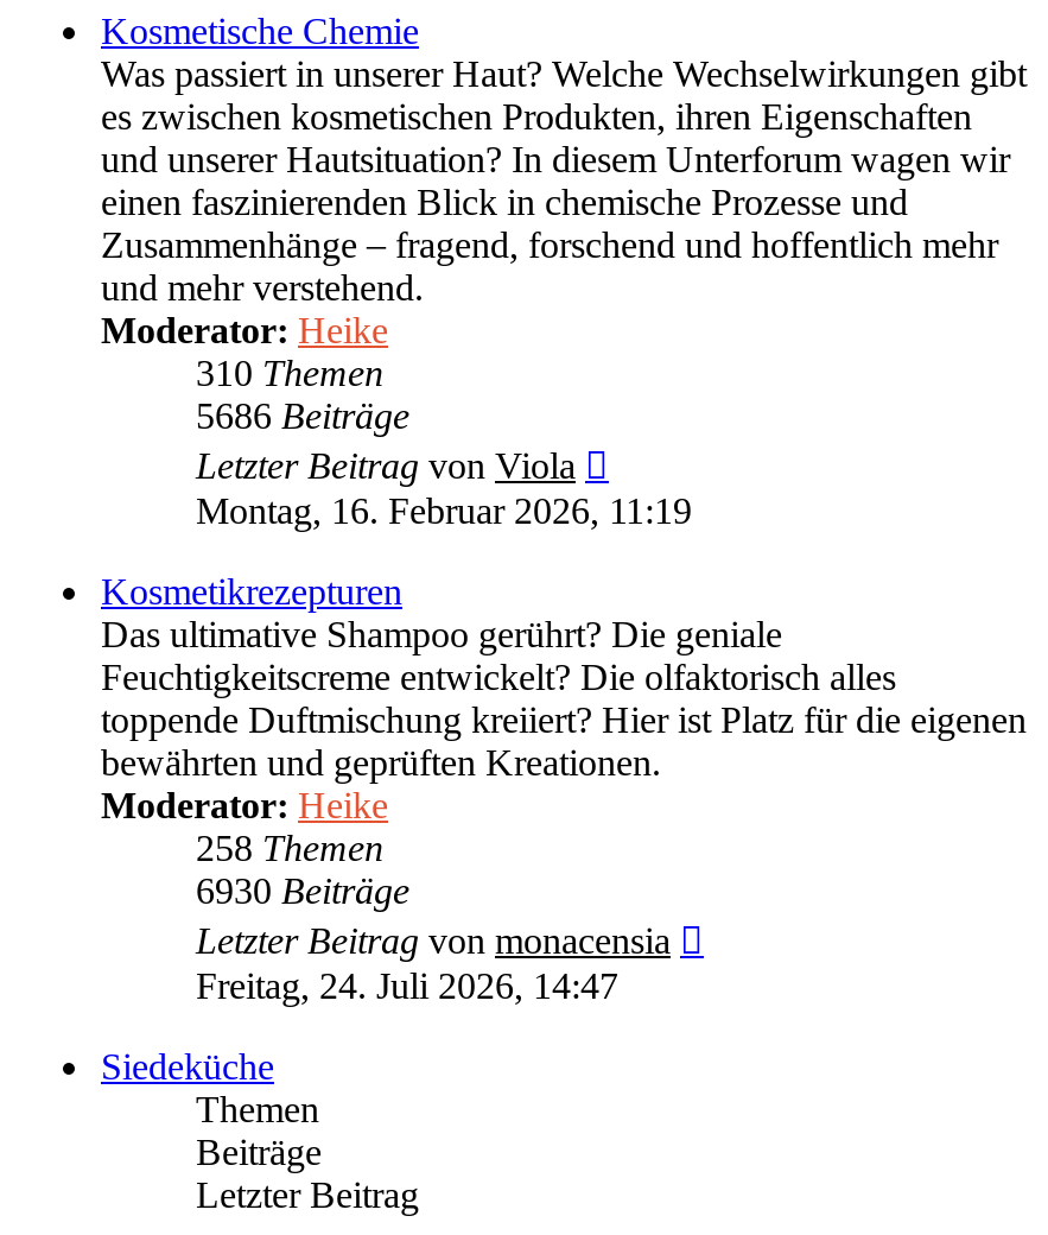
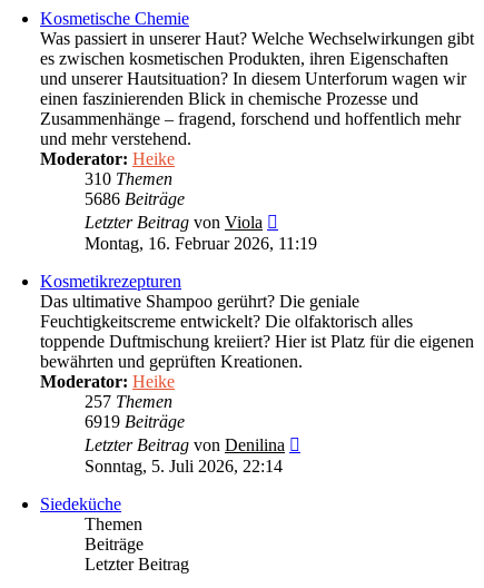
- 258 Themen
+ 257 Themen

- 6930 Beiträge
+ 6919 Beiträge

- Letzter Beitrag von monacensia
+ Letzter Beitrag von Denilina

- Freitag, 24. Juli 2026, 14:47
+ Sonntag, 5. Juli 2026, 22:14
